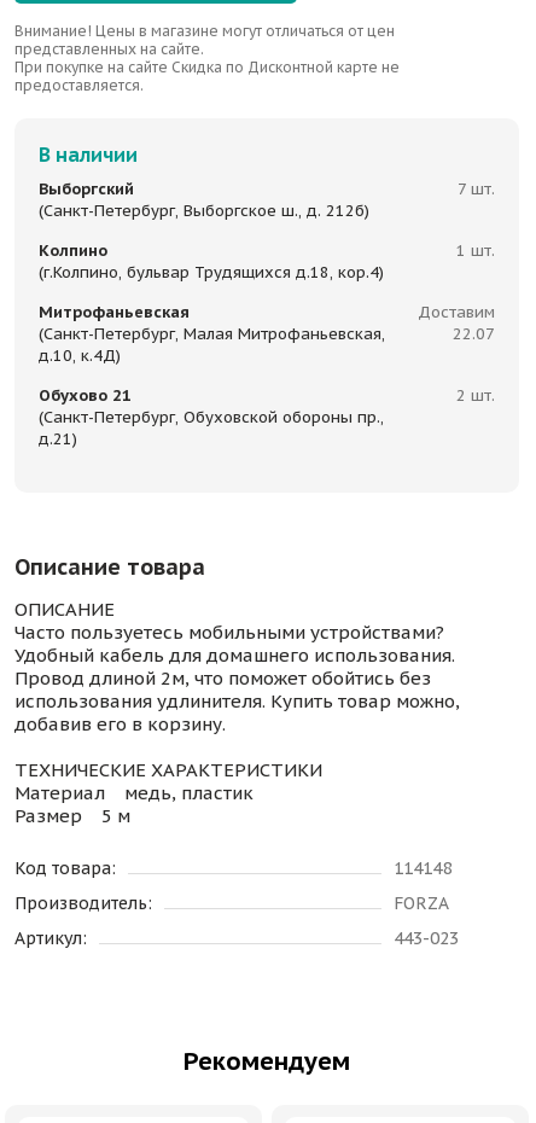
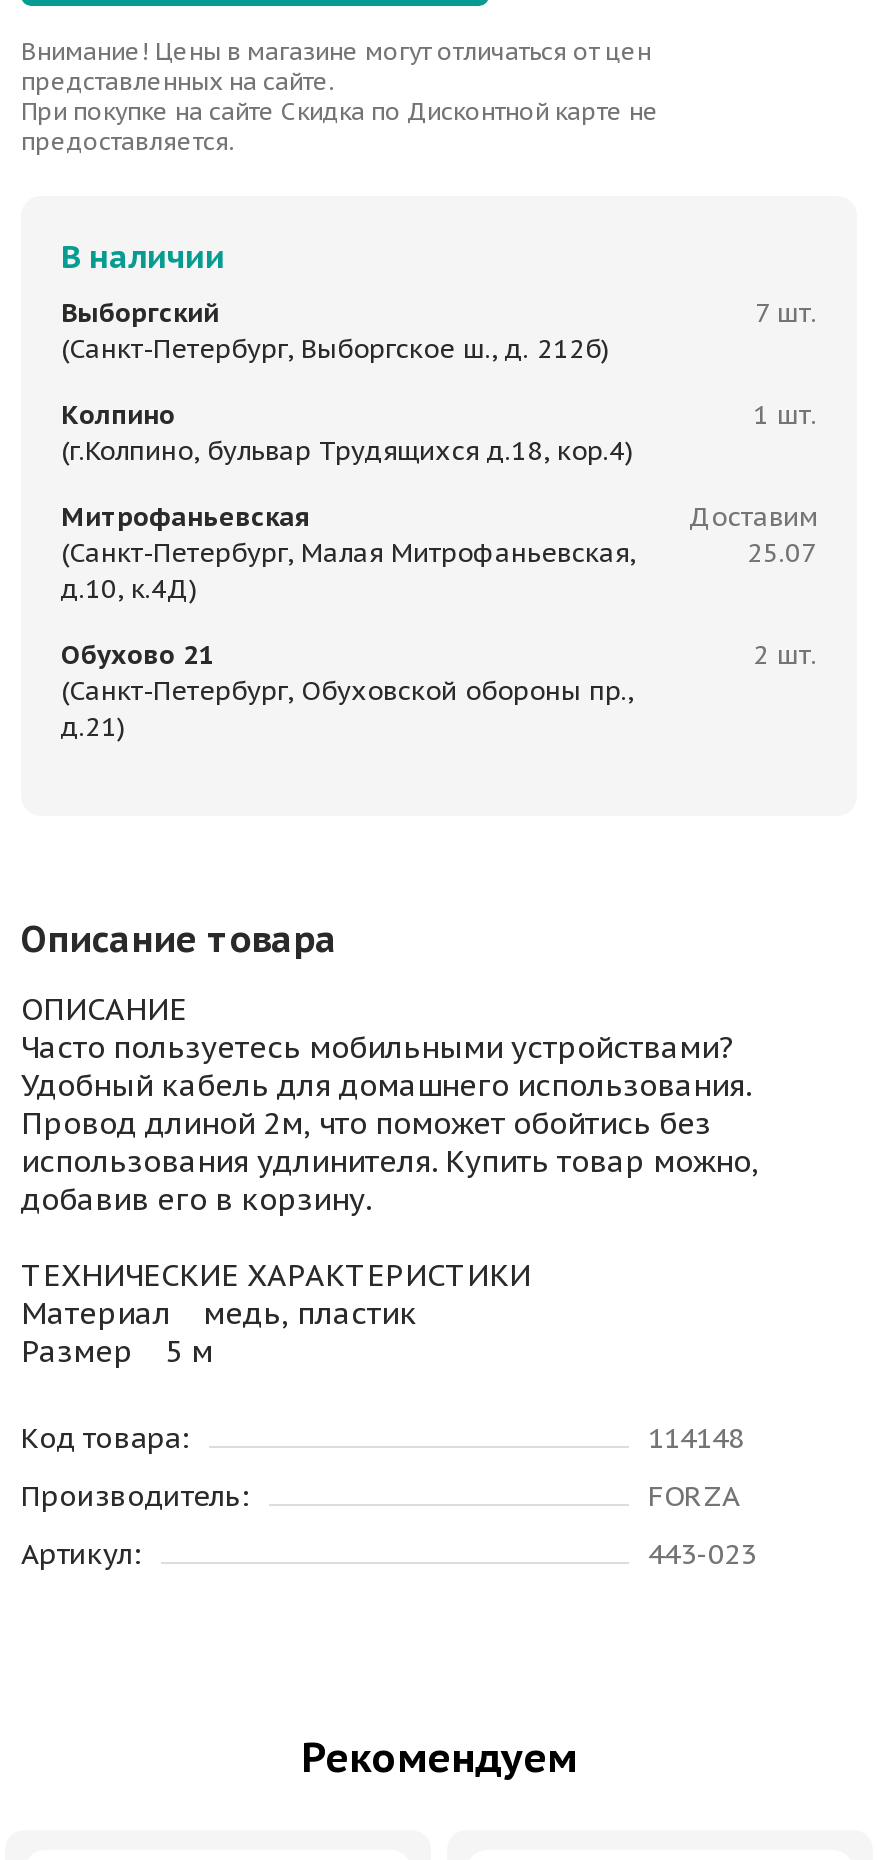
- 22.07
+ 25.07
